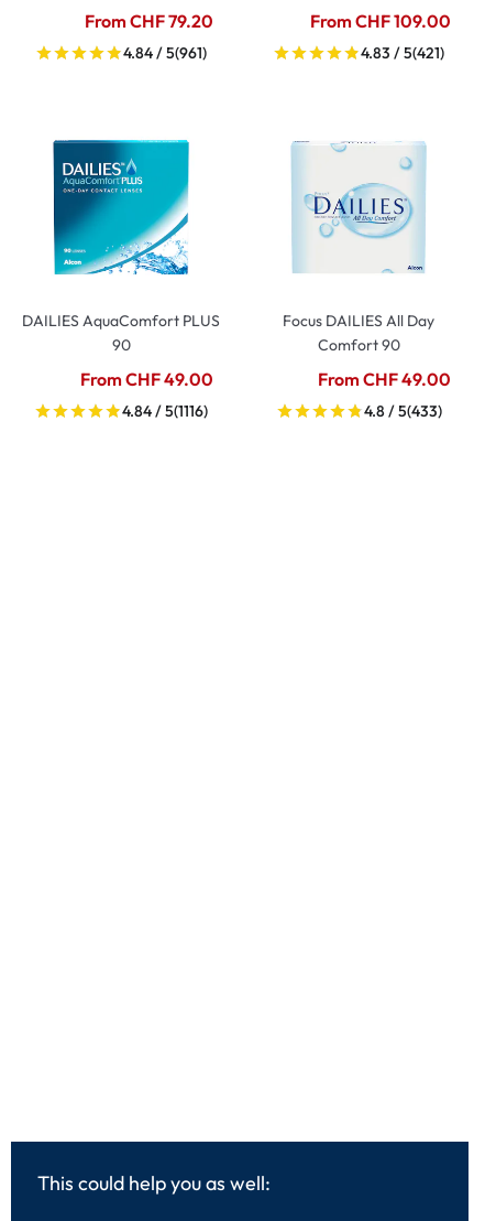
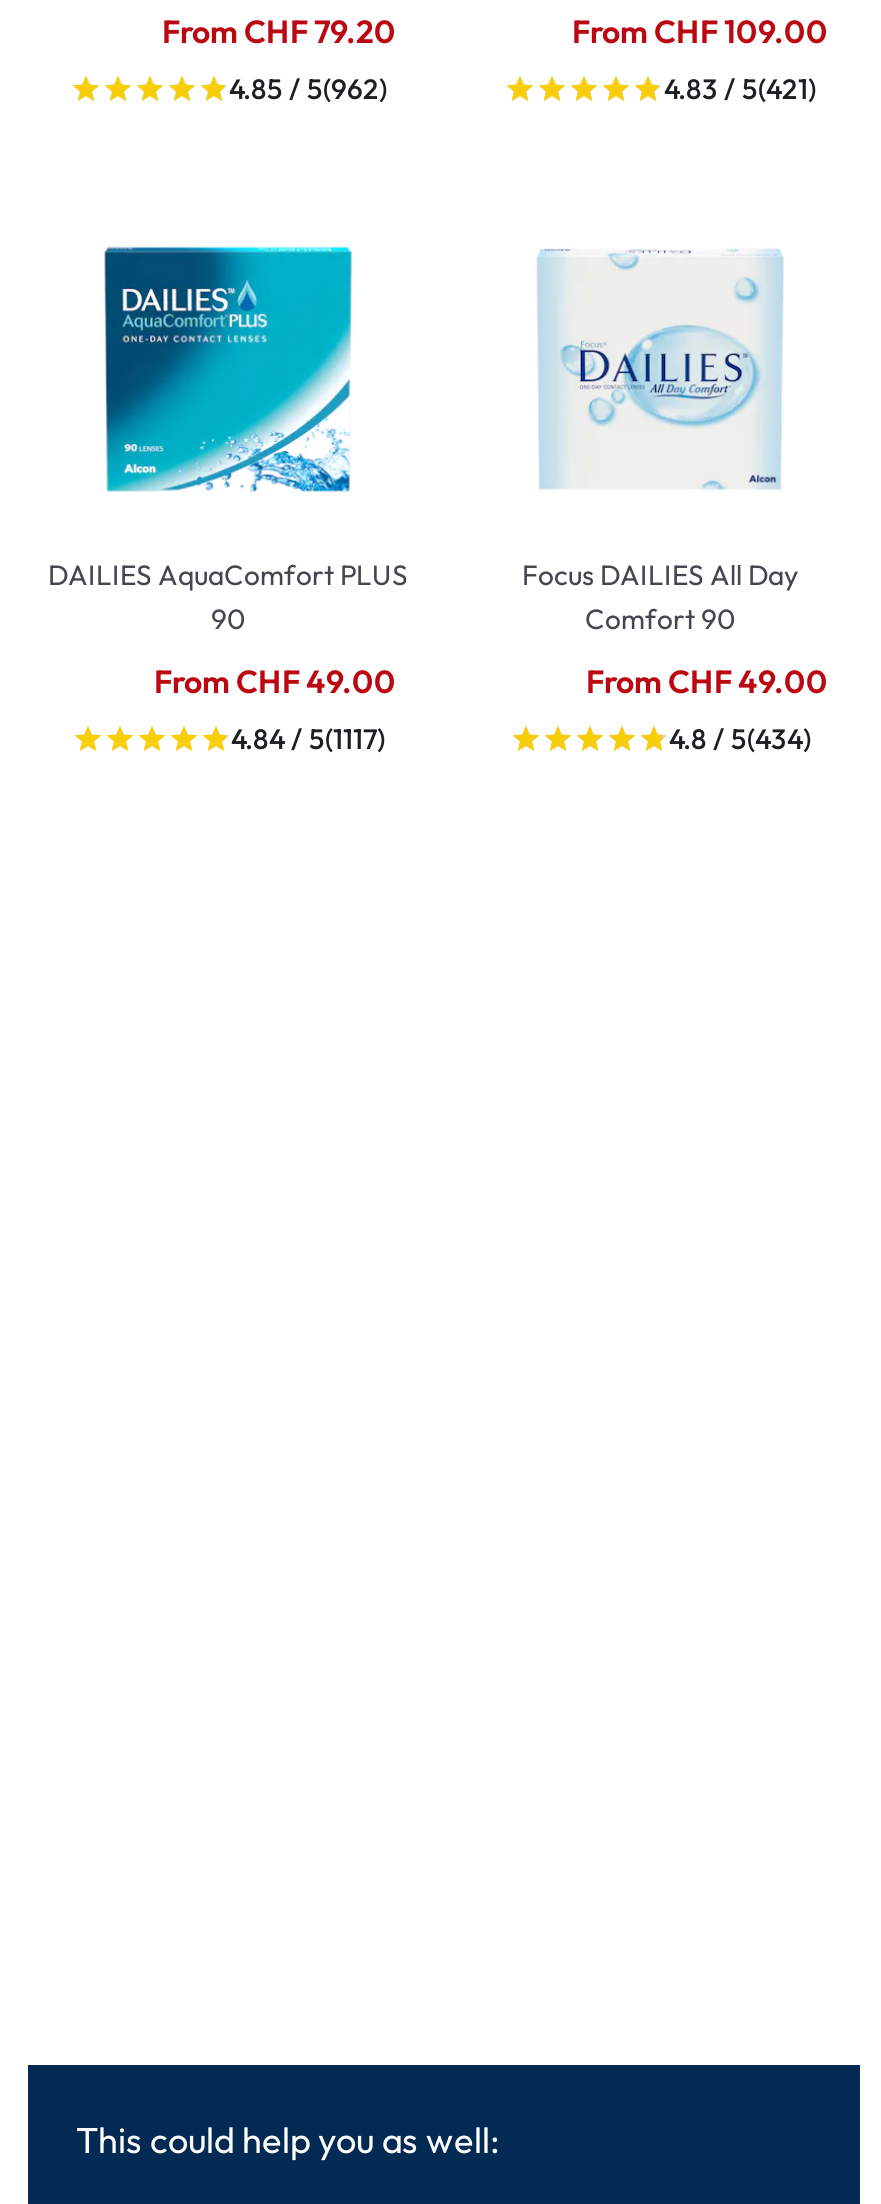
- 4.84 / 5(961)
+ 4.85 / 5(962)

- 4.84 / 5(1116)
+ 4.84 / 5(1117)

- 4.8 / 5(433)
+ 4.8 / 5(434)
